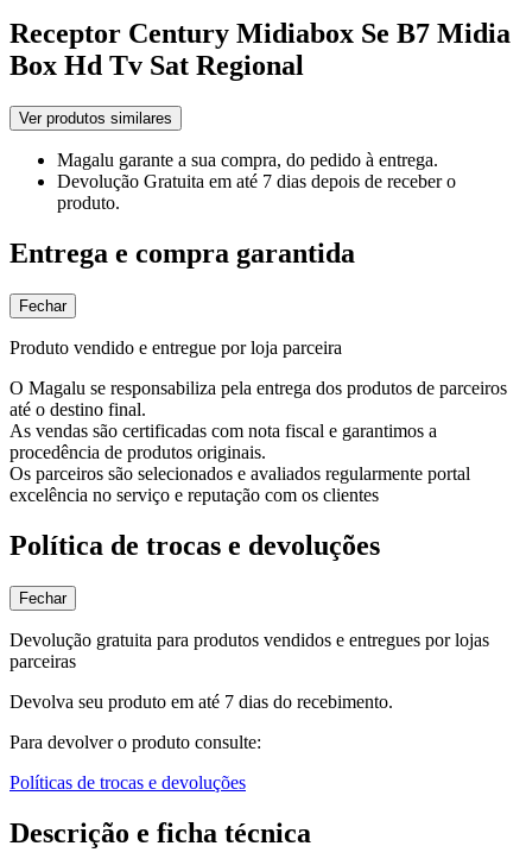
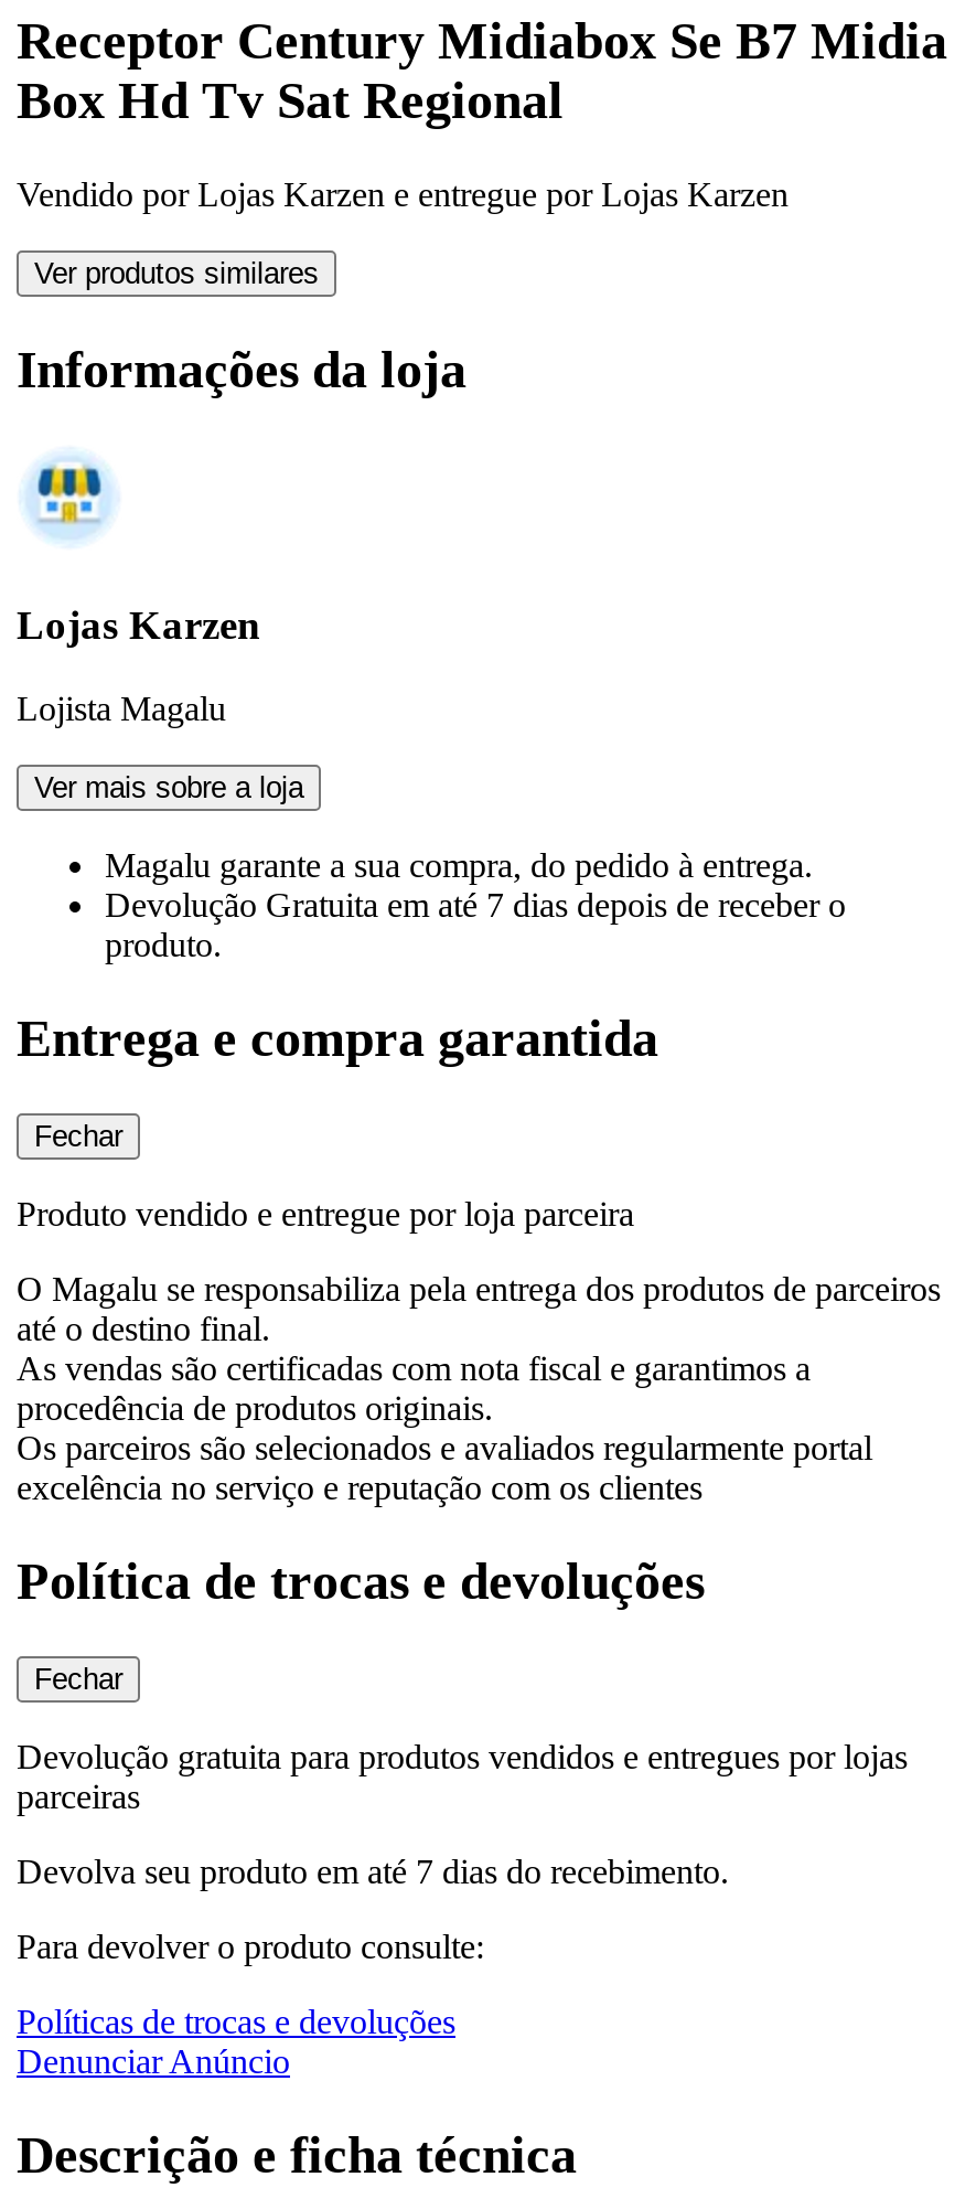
+ Vendido por Lojas Karzen e entregue por Lojas Karzen

+ Informações da loja

+ [image]
+ Lojas Karzen
+ Lojista Magalu
+ Ver mais sobre a loja

+ Denunciar Anúncio
